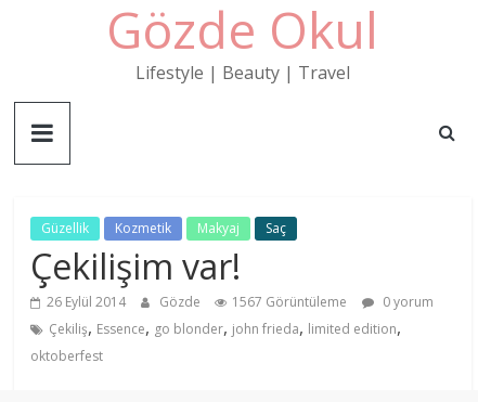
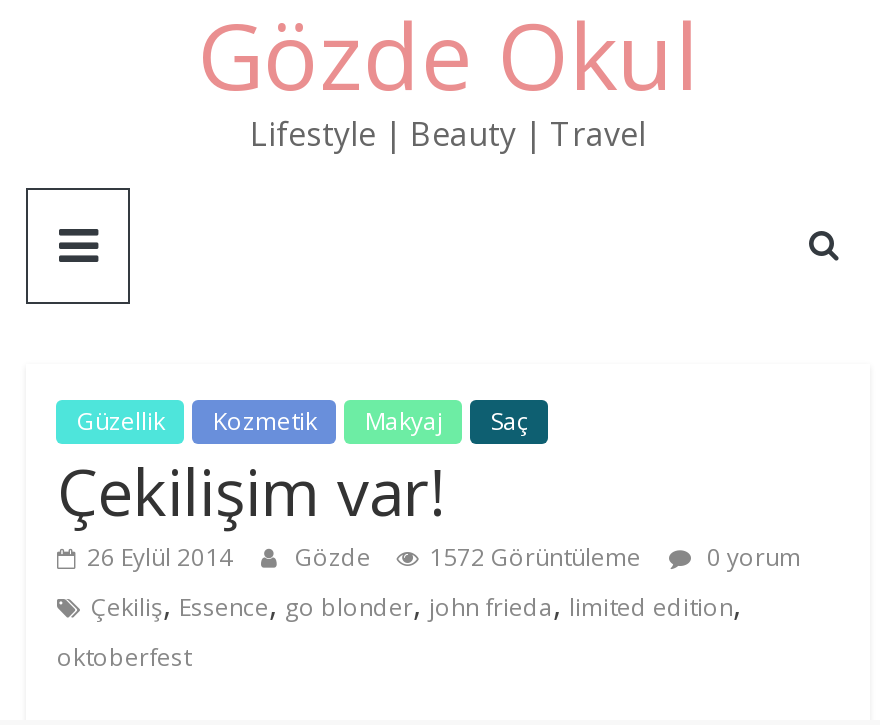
- 26 Eylül 2014 Gözde 1567 Görüntüleme 0 yorum
+ 26 Eylül 2014 Gözde 1572 Görüntüleme 0 yorum
